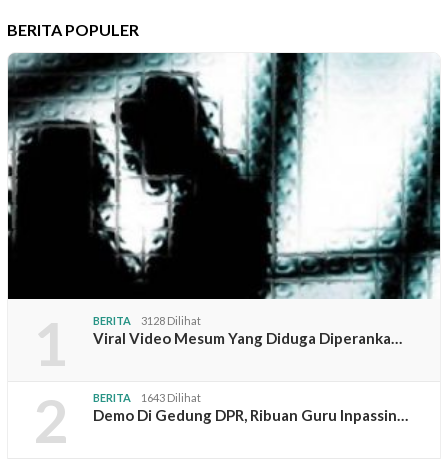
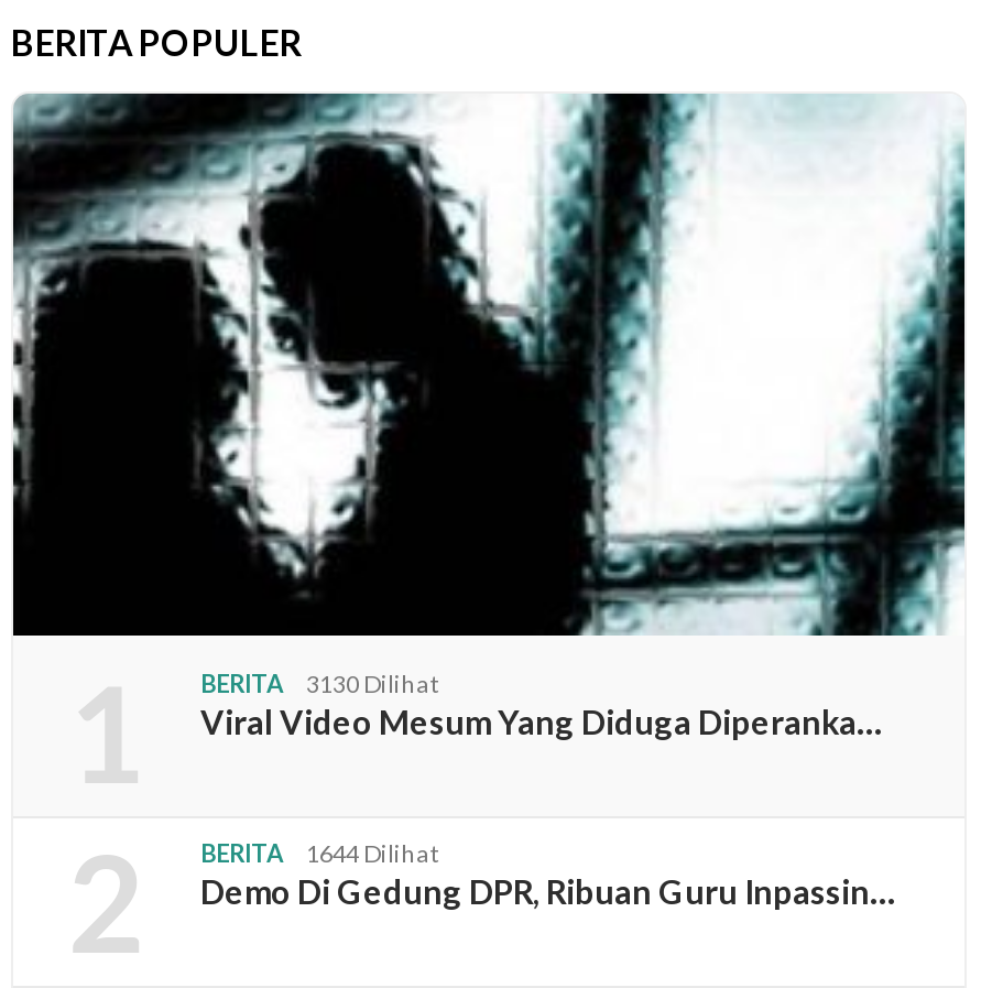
- BERITA 3128 Dilihat
+ BERITA 3130 Dilihat

- BERITA 1643 Dilihat
+ BERITA 1644 Dilihat
